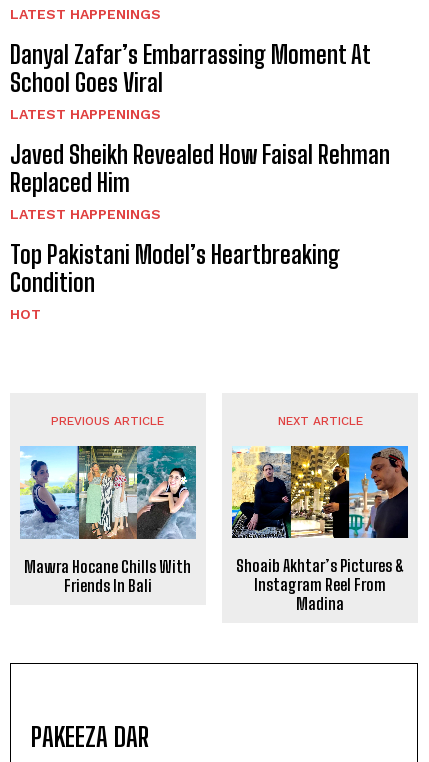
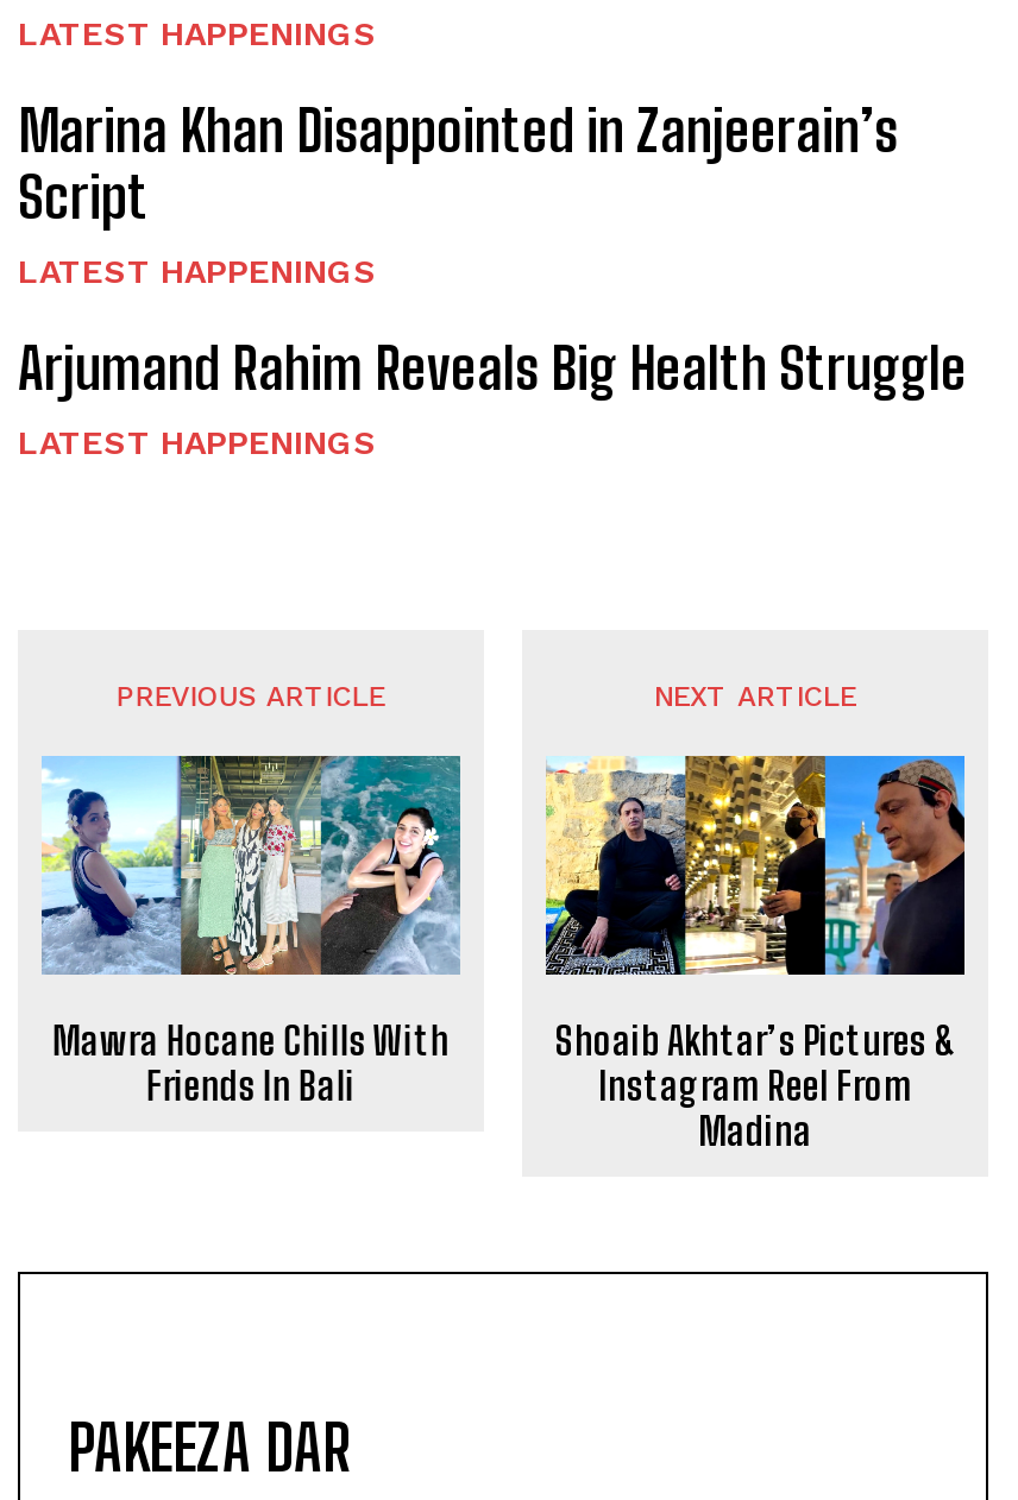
- Danyal Zafar’s Embarrassing Moment At
- School Goes Viral
+ Marina Khan Disappointed in Zanjeerain’s
+ Script

- Javed Sheikh Revealed How Faisal Rehman
- Replaced Him
+ Arjumand Rahim Reveals Big Health Struggle

- Top Pakistani Model’s Heartbreaking
- Condition
- HOT
